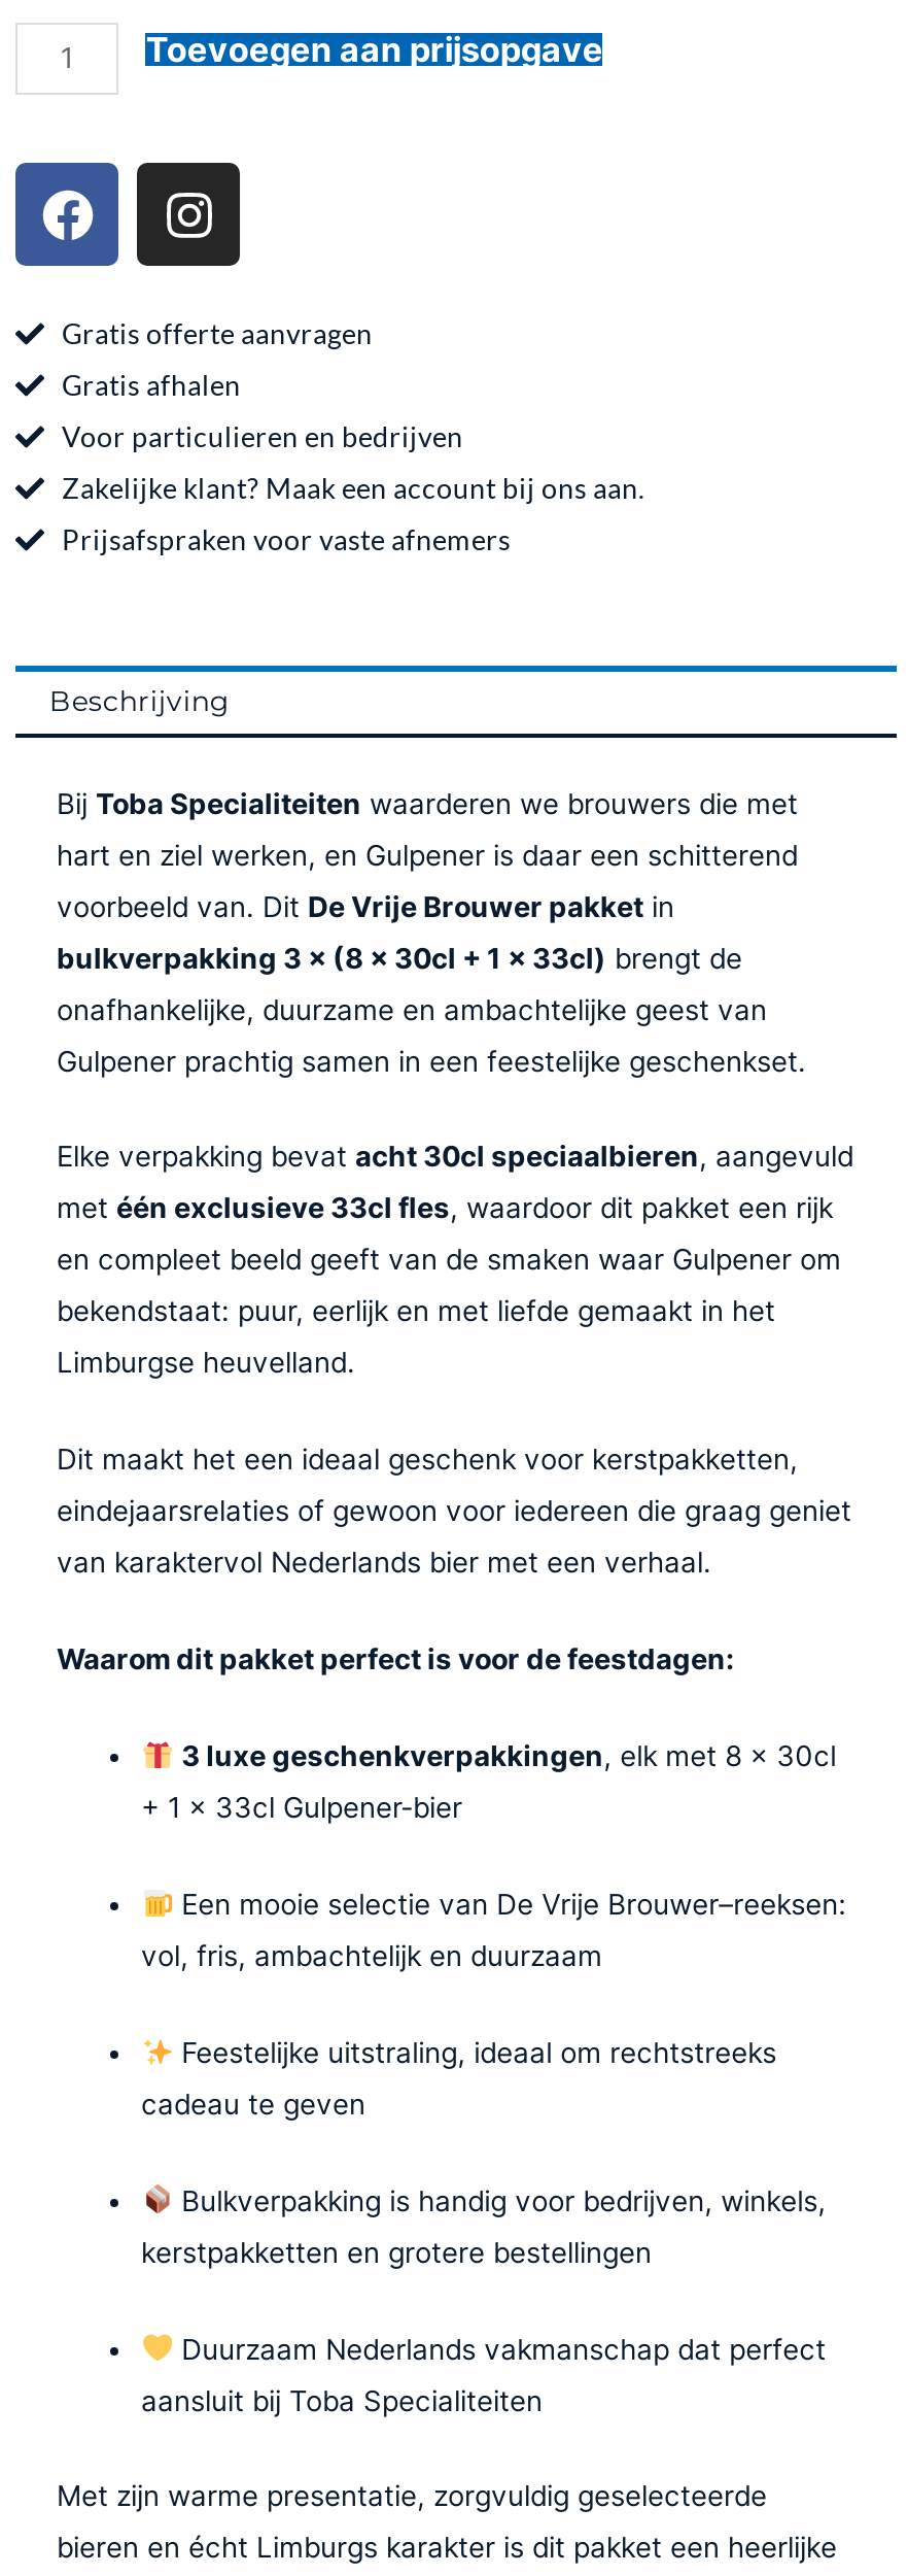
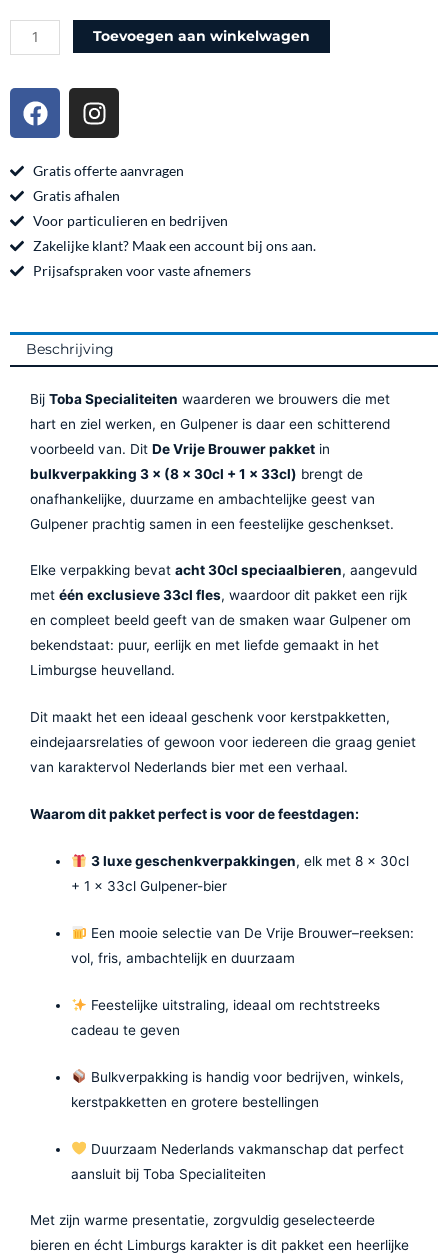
- Toevoegen aan prijsopgave
+ Toevoegen aan winkelwagen
